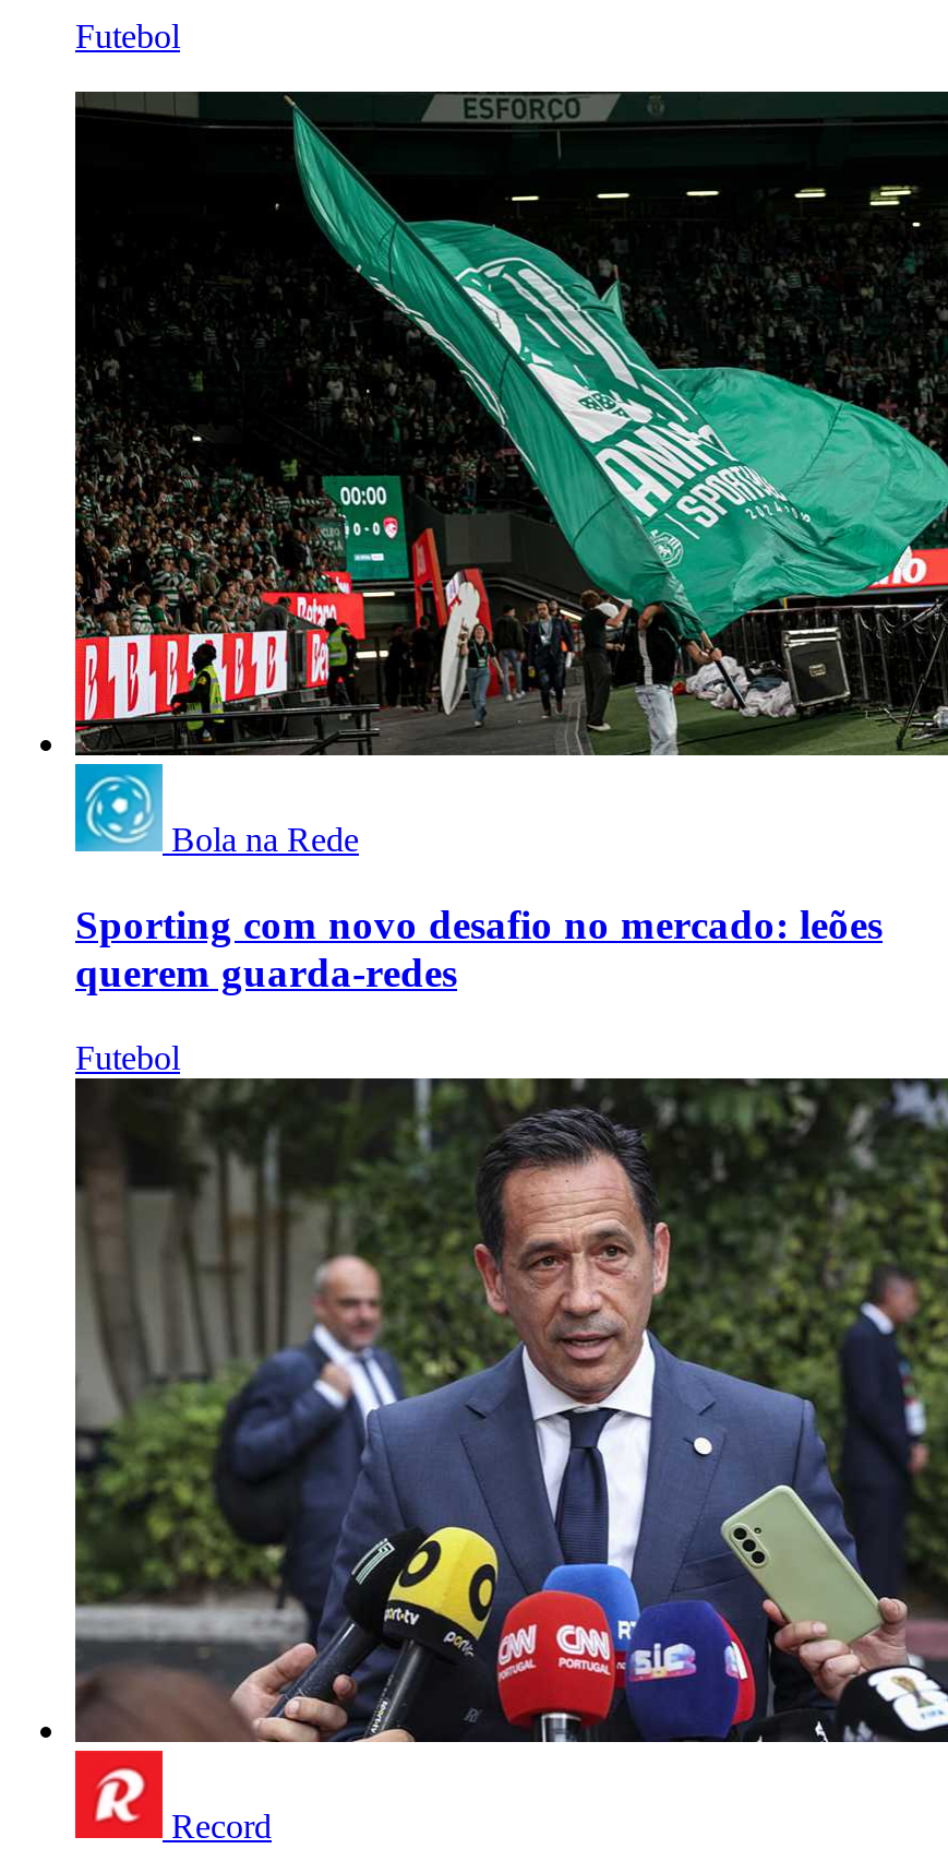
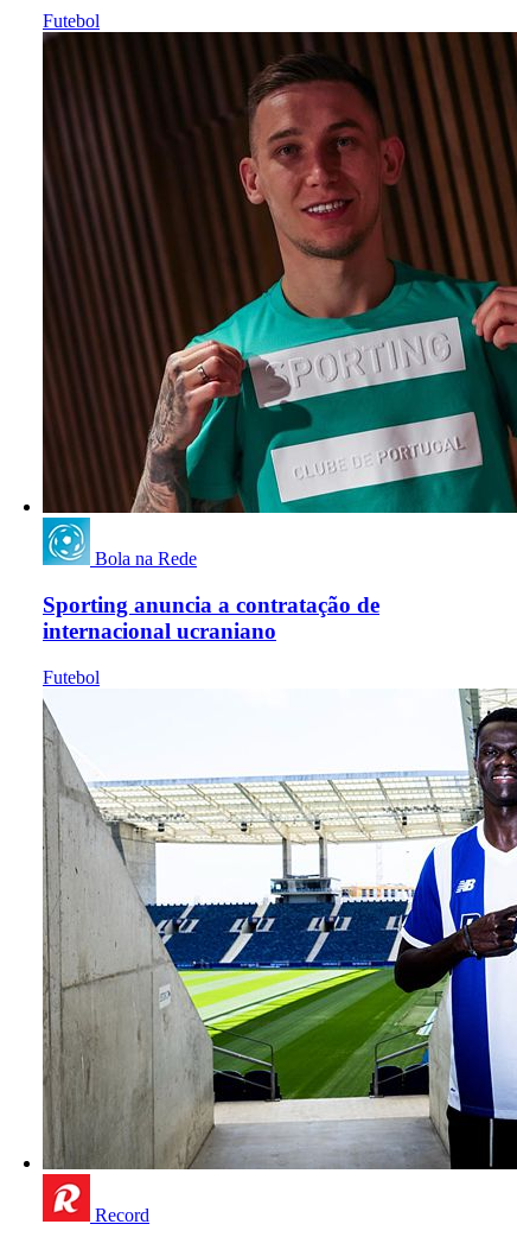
- [image]
+ [image]

- Sporting com novo desafio no mercado: leões
- querem guarda-redes
+ Sporting anuncia a contratação de
+ internacional ucraniano

- [image]
+ [image]
